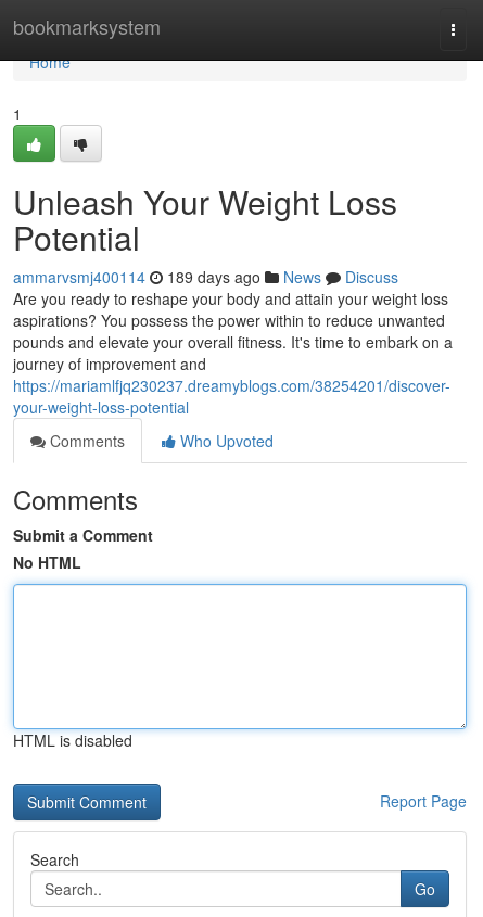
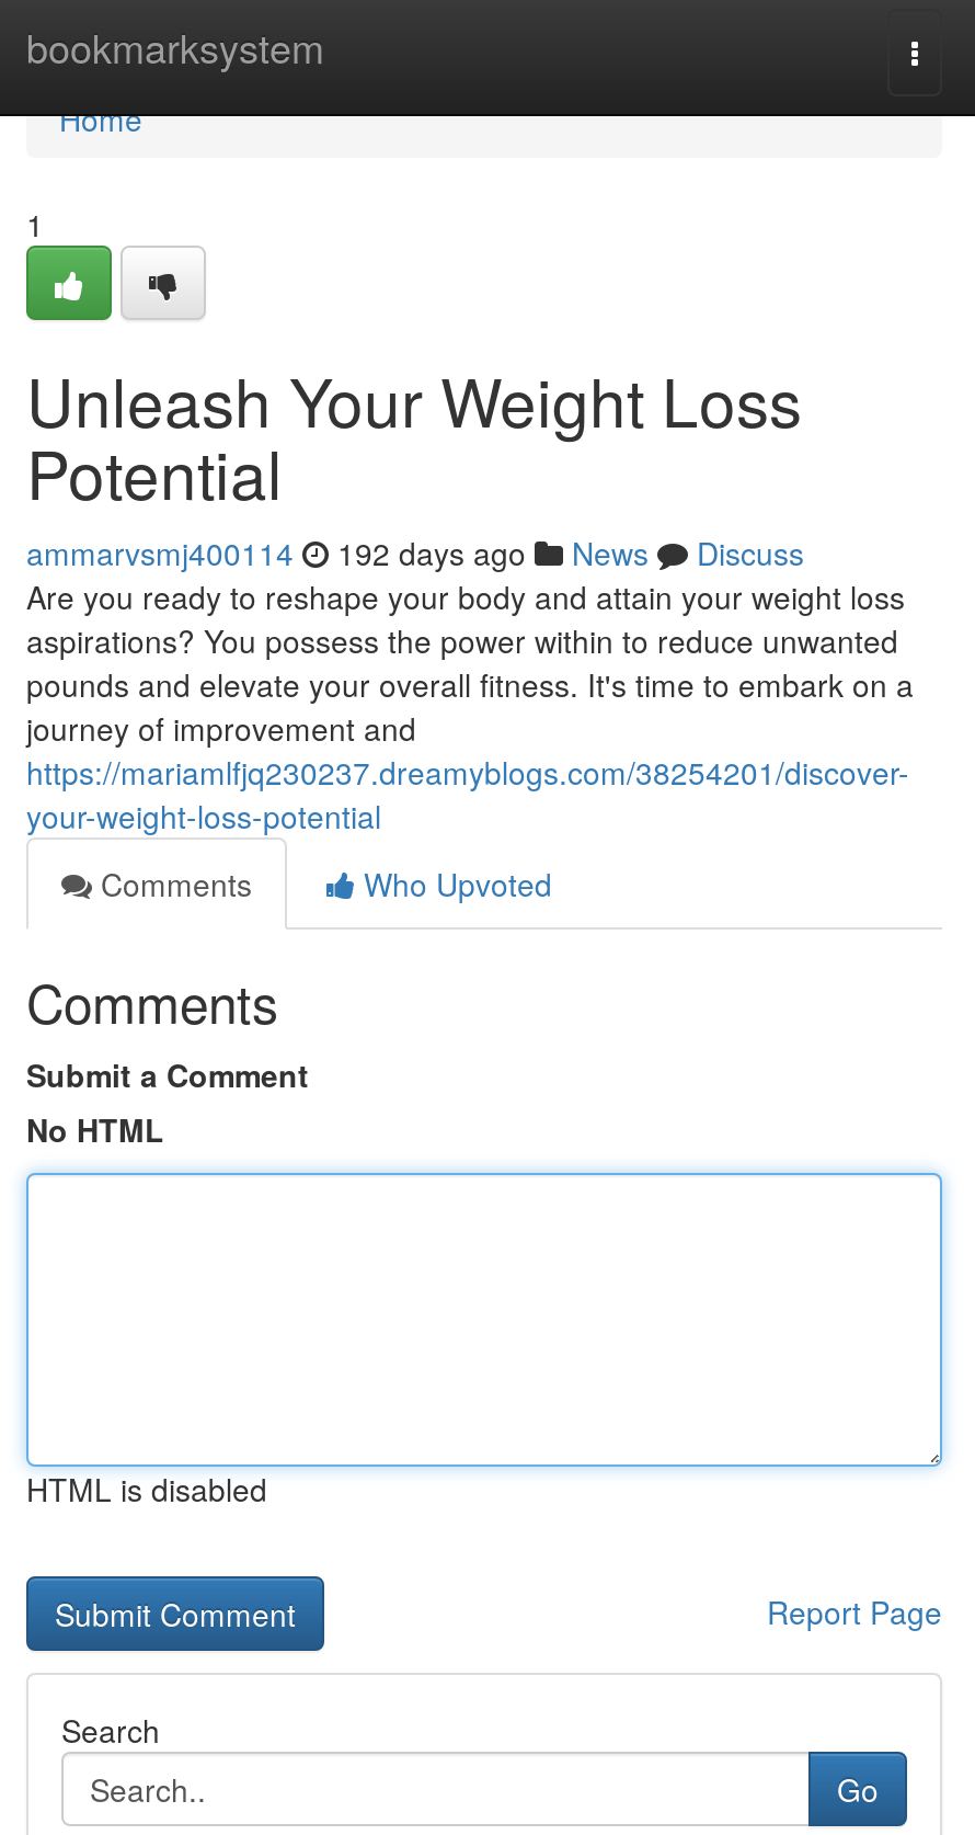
- ammarvsmj400114 189 days ago News Discuss
+ ammarvsmj400114 192 days ago News Discuss
